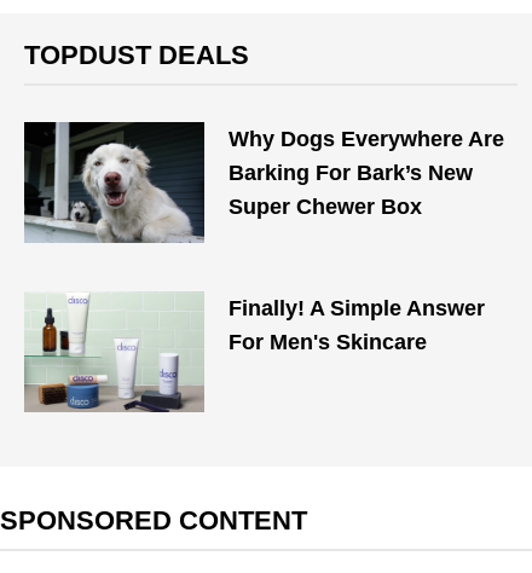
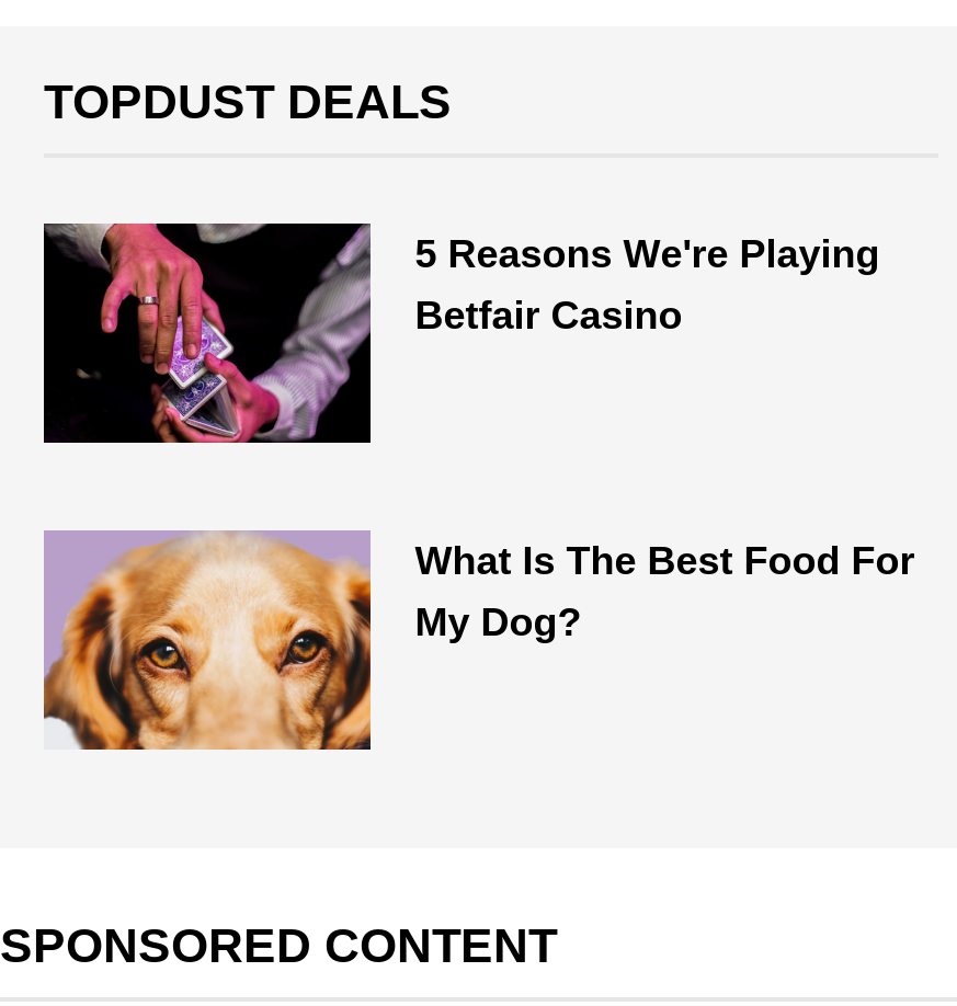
- [image]
- Why Dogs Everywhere Are
- Barking For Bark’s New
- Super Chewer Box
+ [image]
+ 5 Reasons We're Playing
+ Betfair Casino

- [image]
- Finally! A Simple Answer
- For Men's Skincare
+ [image]
+ What Is The Best Food For
+ My Dog?
